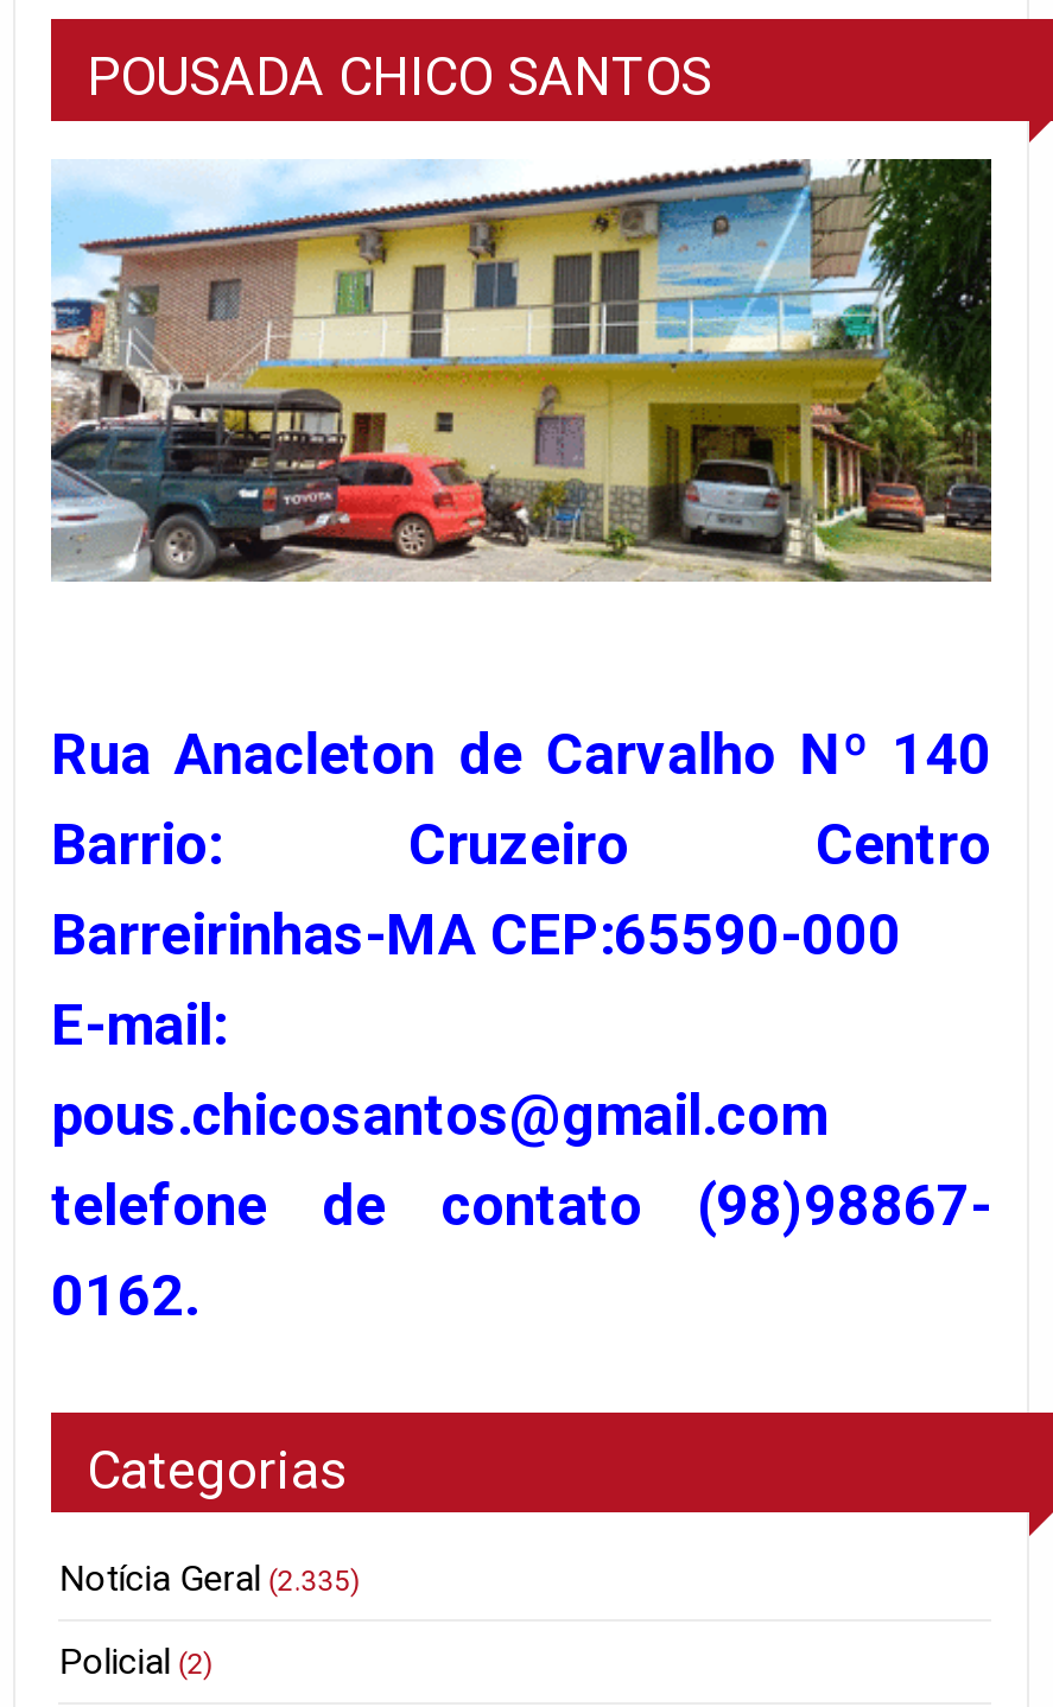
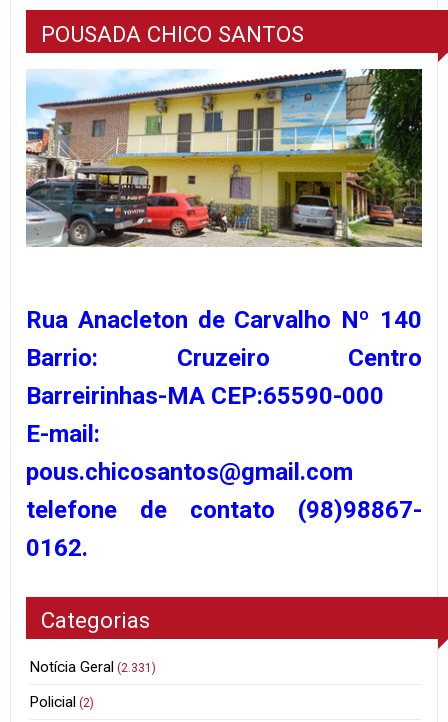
- Notícia Geral (2.335)
+ Notícia Geral (2.331)
